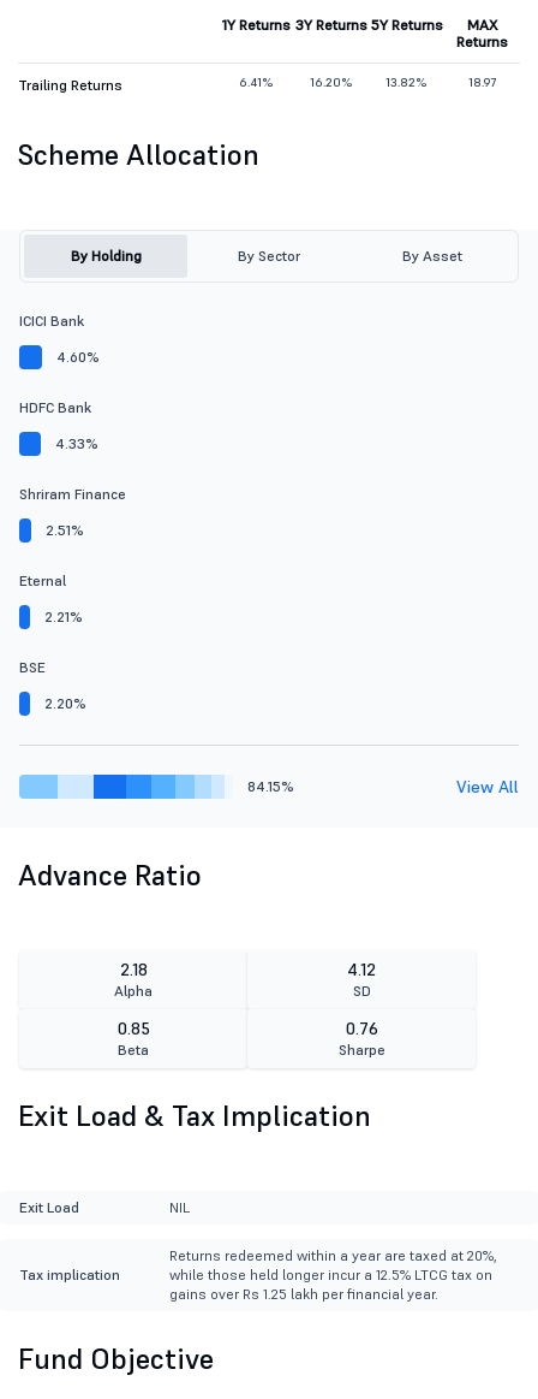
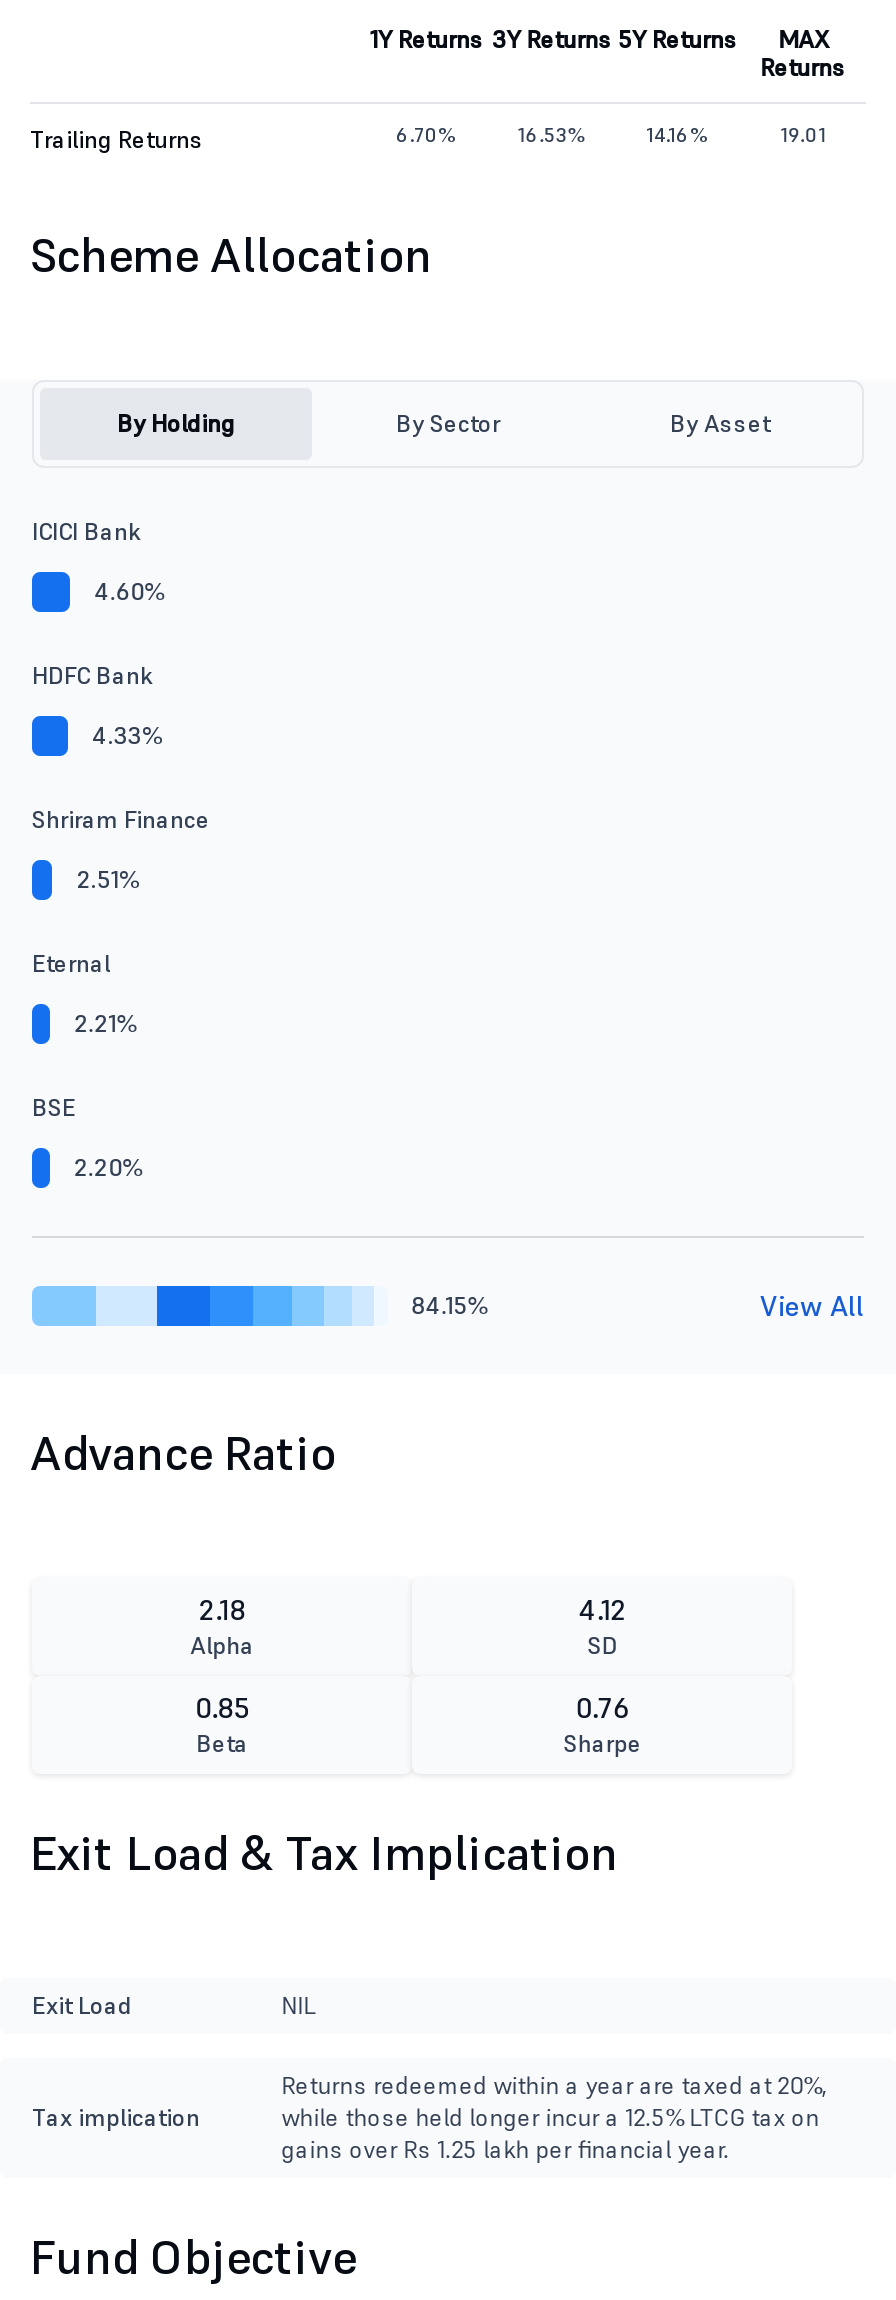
- 6.41%
+ 6.70%

- 16.20%
+ 16.53%

- 13.82%
+ 14.16%

- 18.97
+ 19.01
